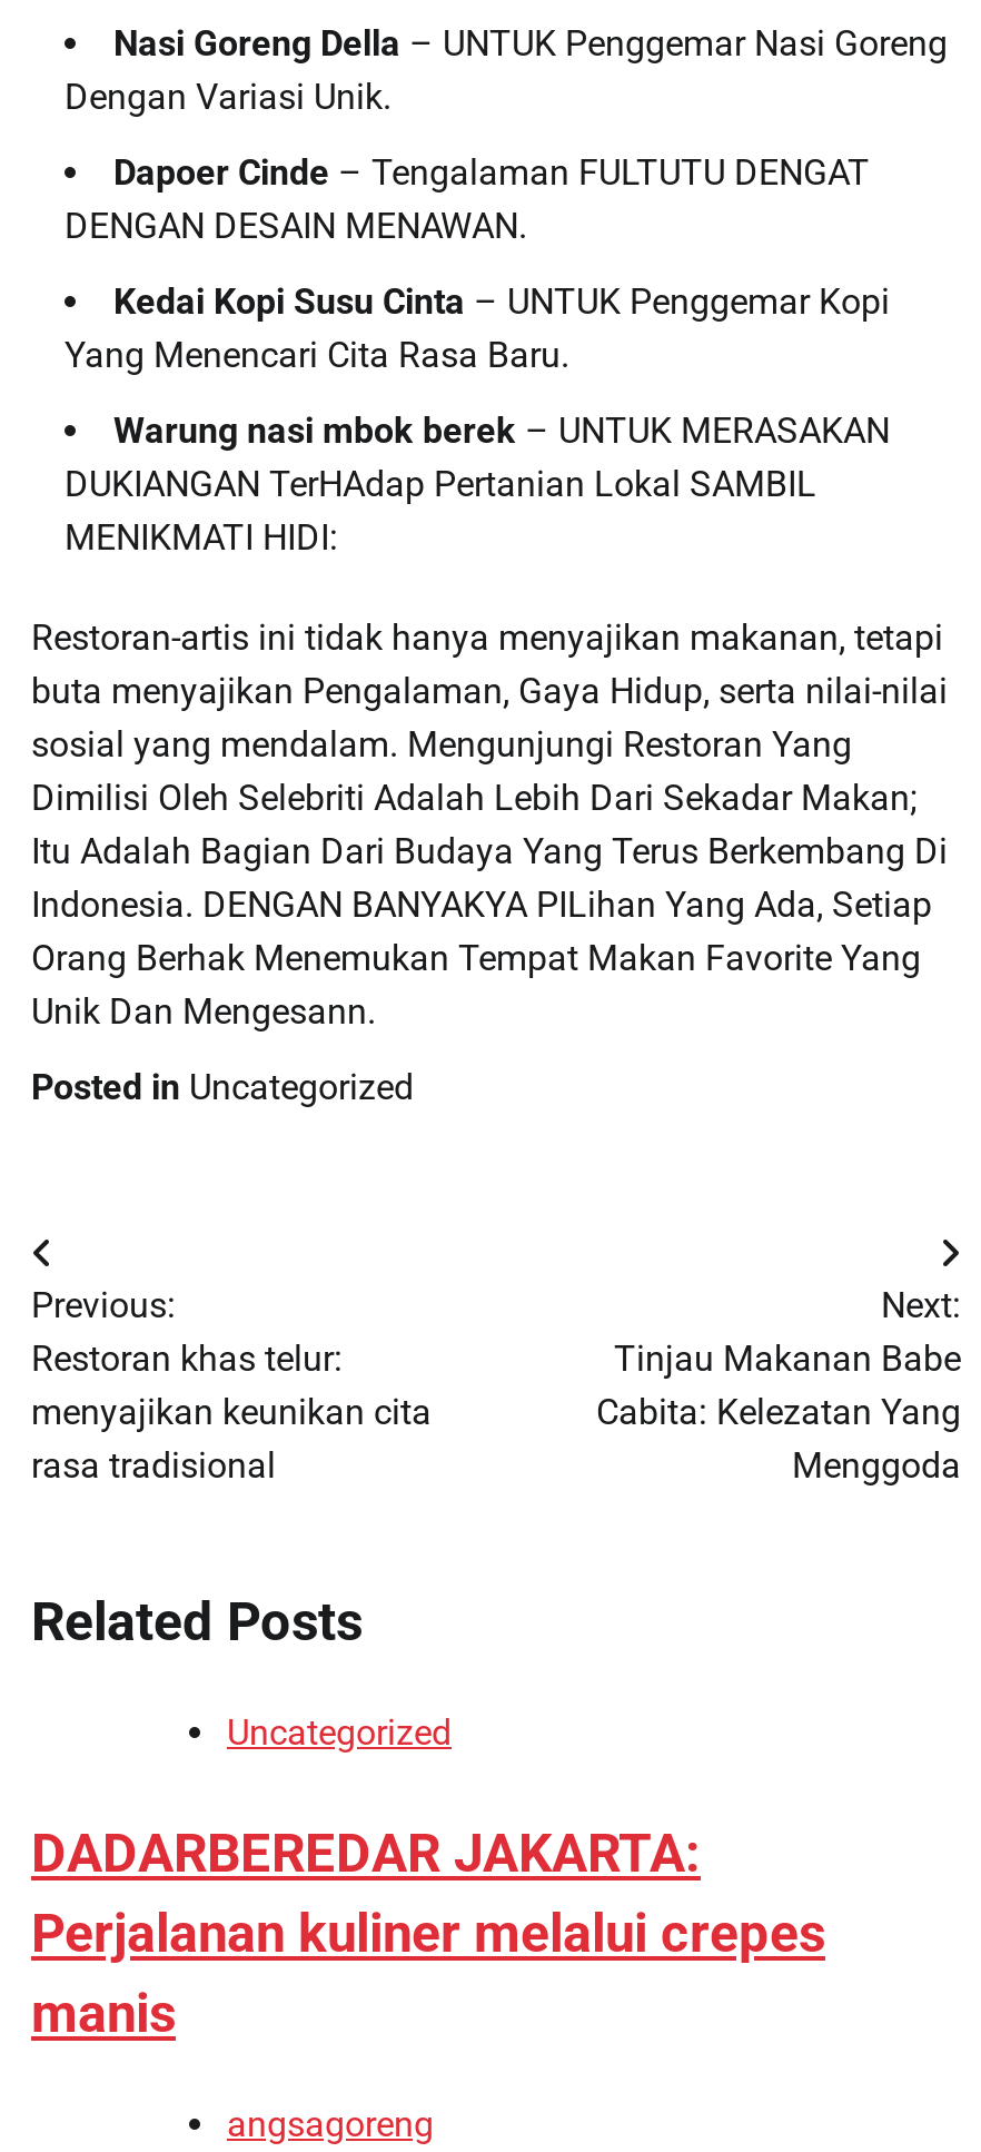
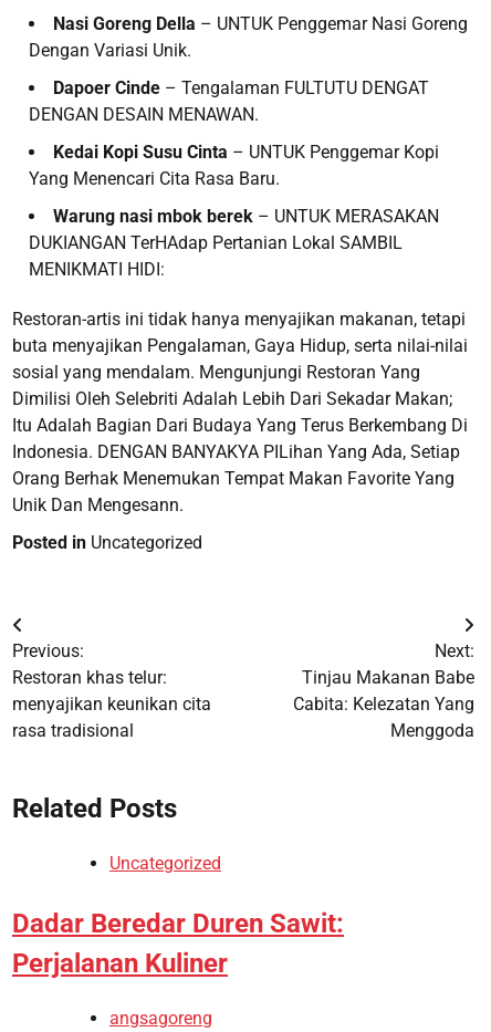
- DADARBEREDAR JAKARTA:
- Perjalanan kuliner melalui crepes
- manis
+ Dadar Beredar Duren Sawit:
+ Perjalanan Kuliner
